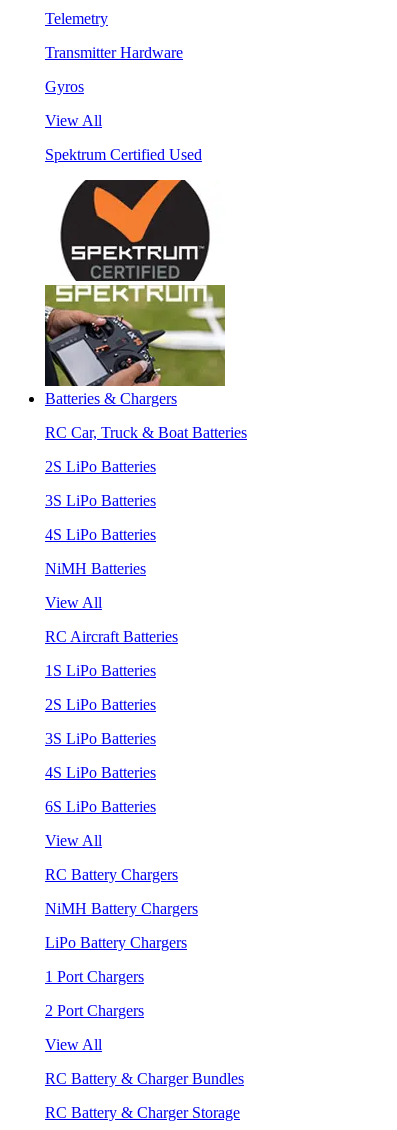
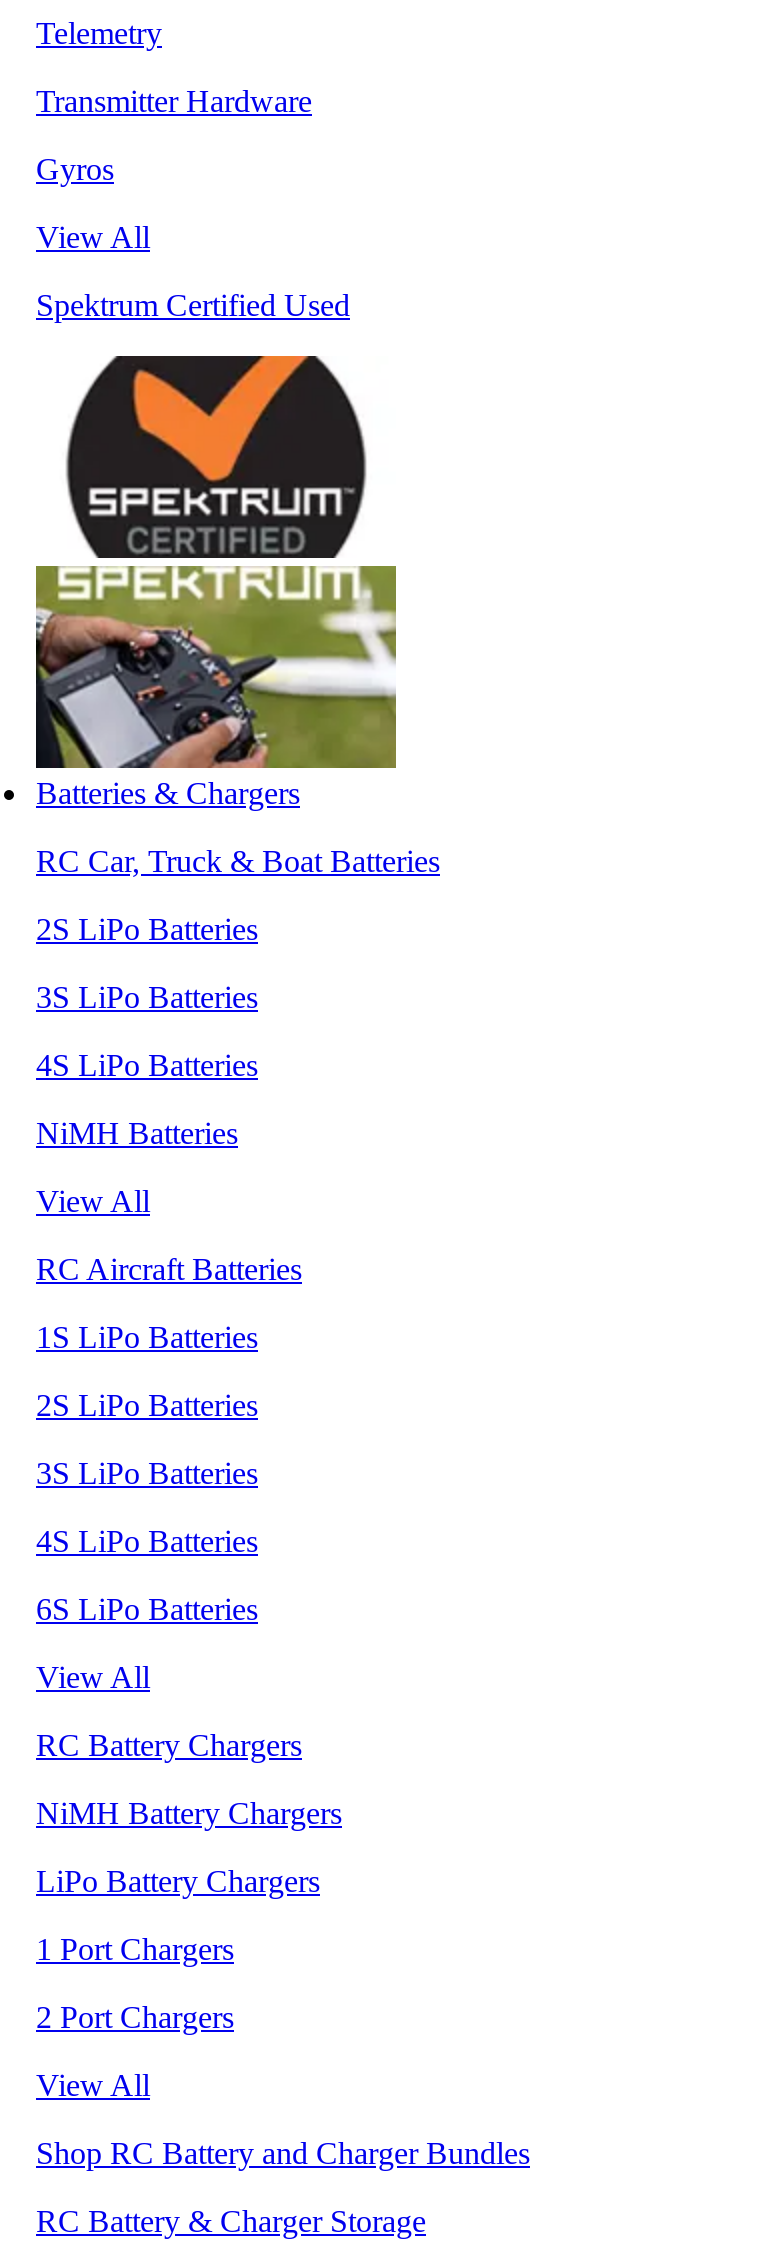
- RC Battery & Charger Bundles
+ Shop RC Battery and Charger Bundles
